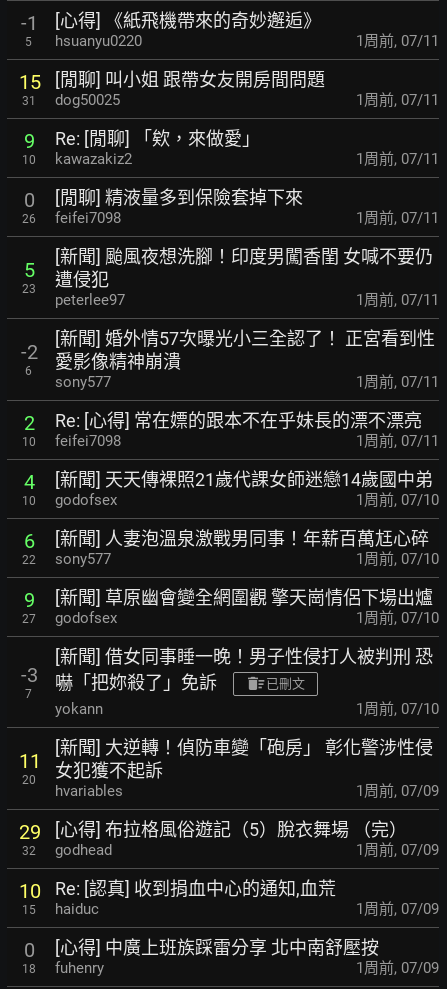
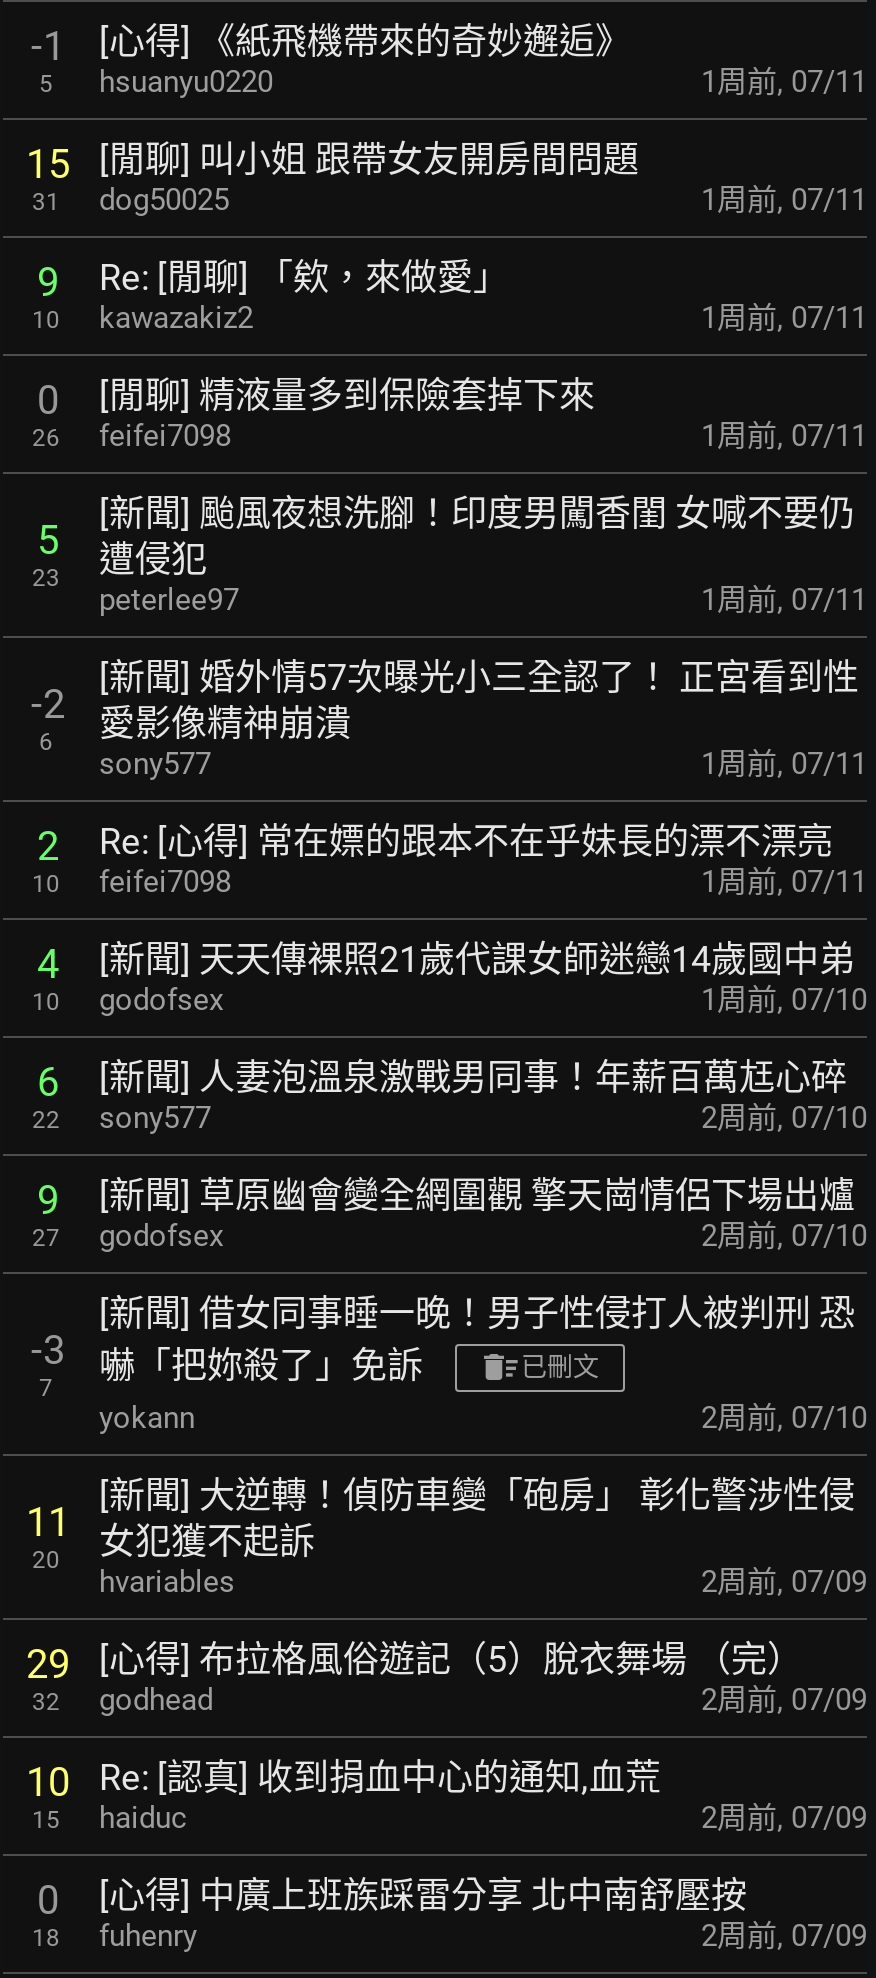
- 1周前, 07/10
+ 2周前, 07/10

- 1周前, 07/10
+ 2周前, 07/10

- 1周前, 07/10
+ 2周前, 07/10

- 1周前, 07/09
+ 2周前, 07/09

- 1周前, 07/09
+ 2周前, 07/09

- 1周前, 07/09
+ 2周前, 07/09

- 1周前, 07/09
+ 2周前, 07/09
